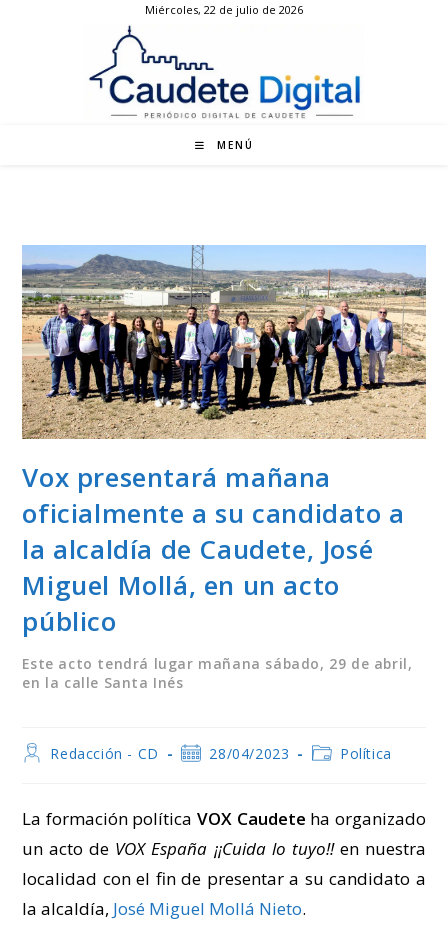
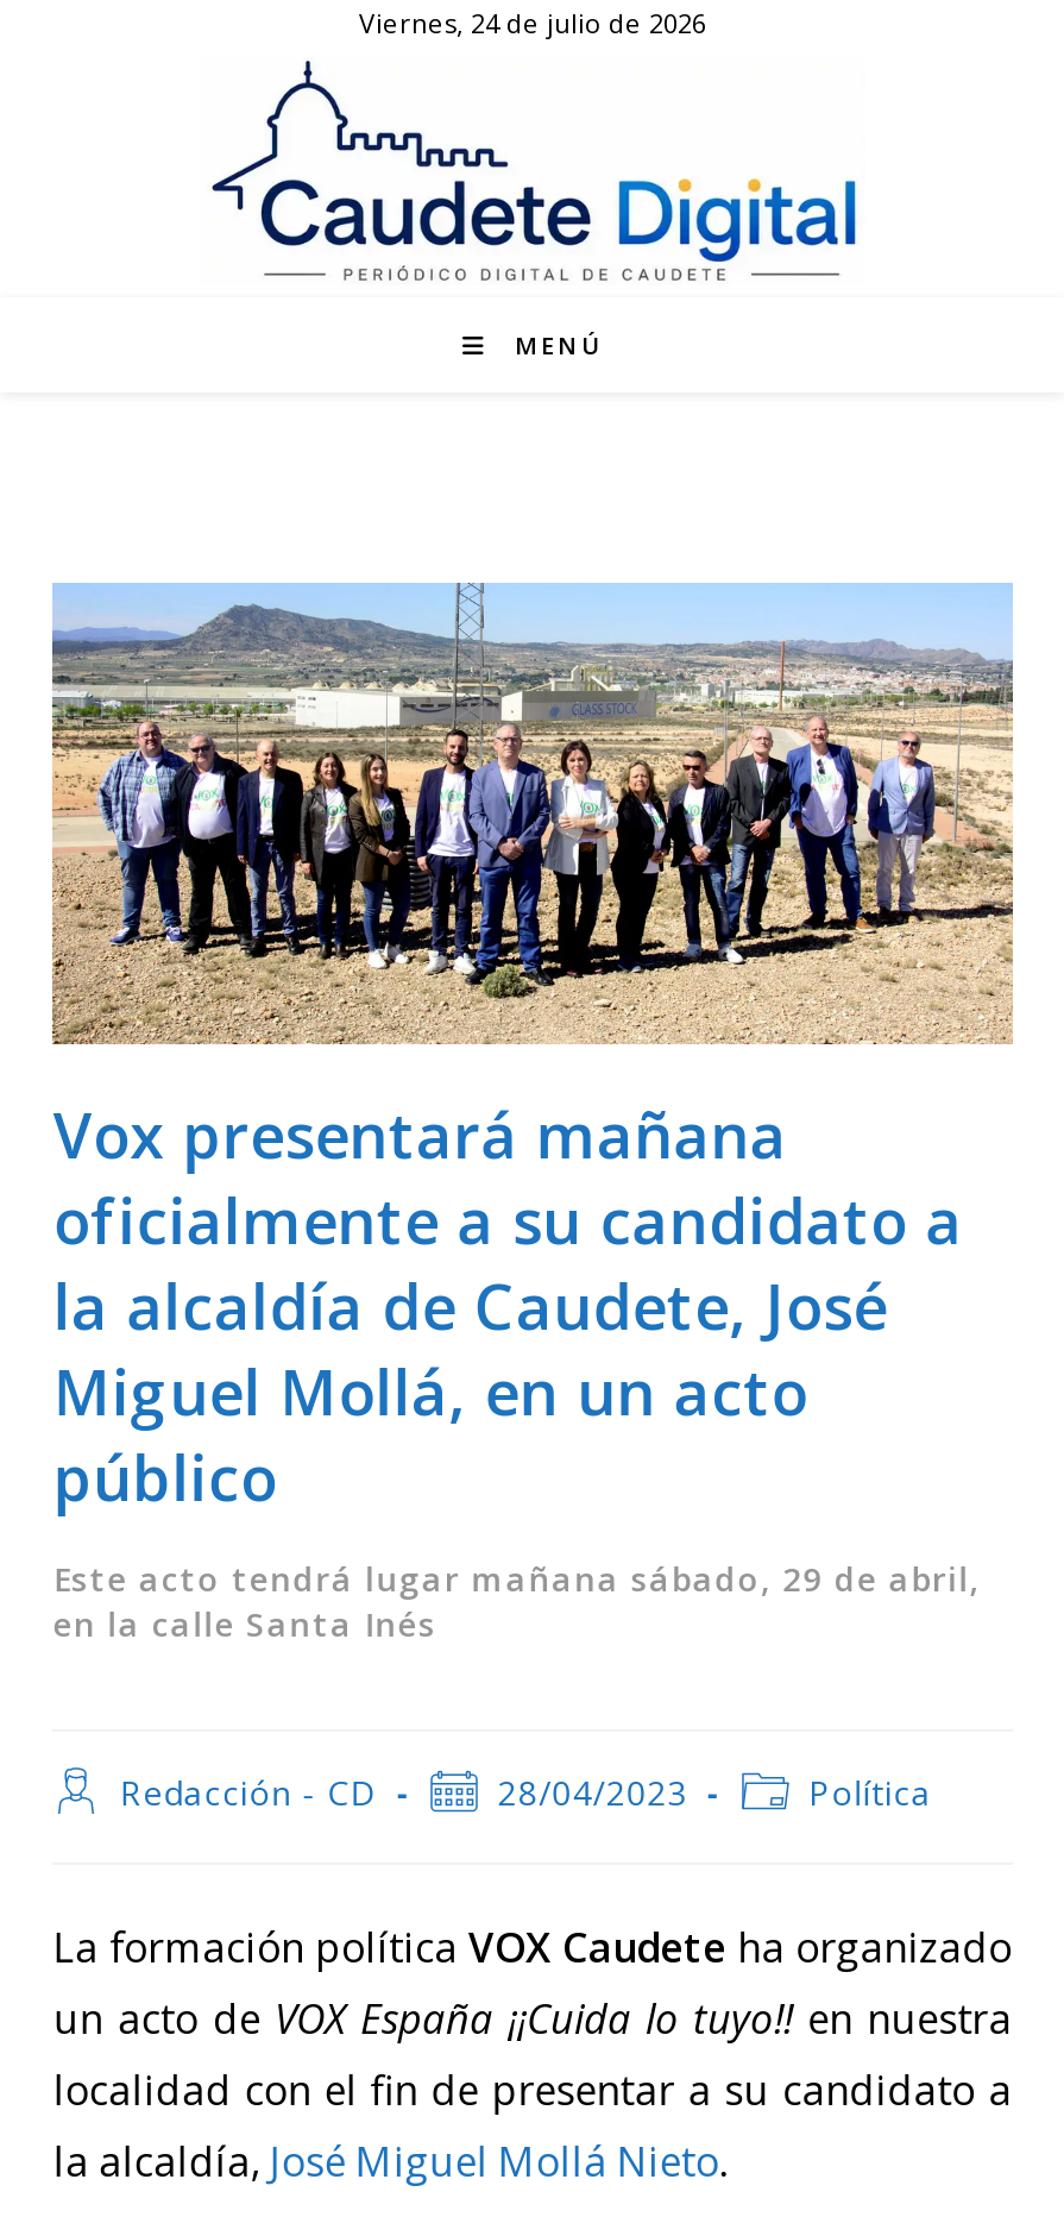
- Miércoles, 22 de julio de 2026
+ Viernes, 24 de julio de 2026
